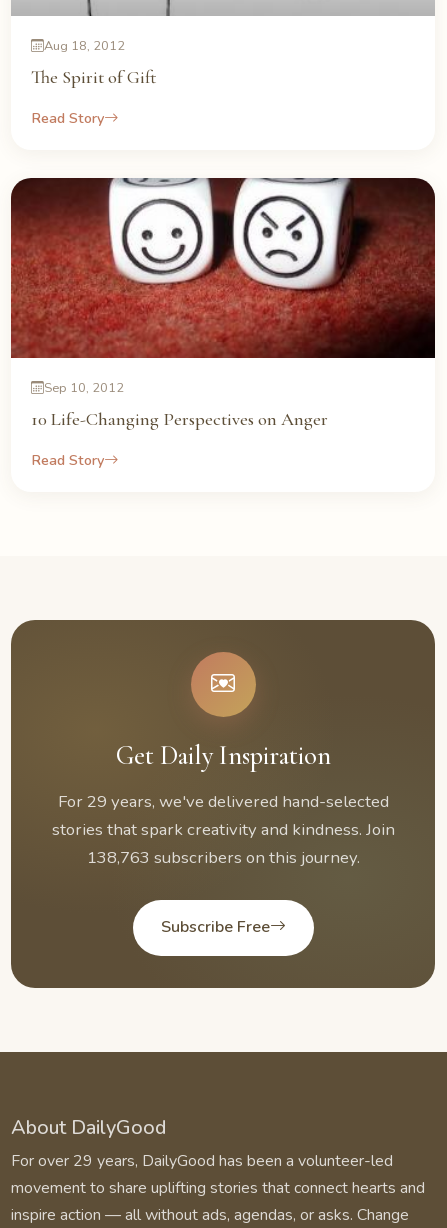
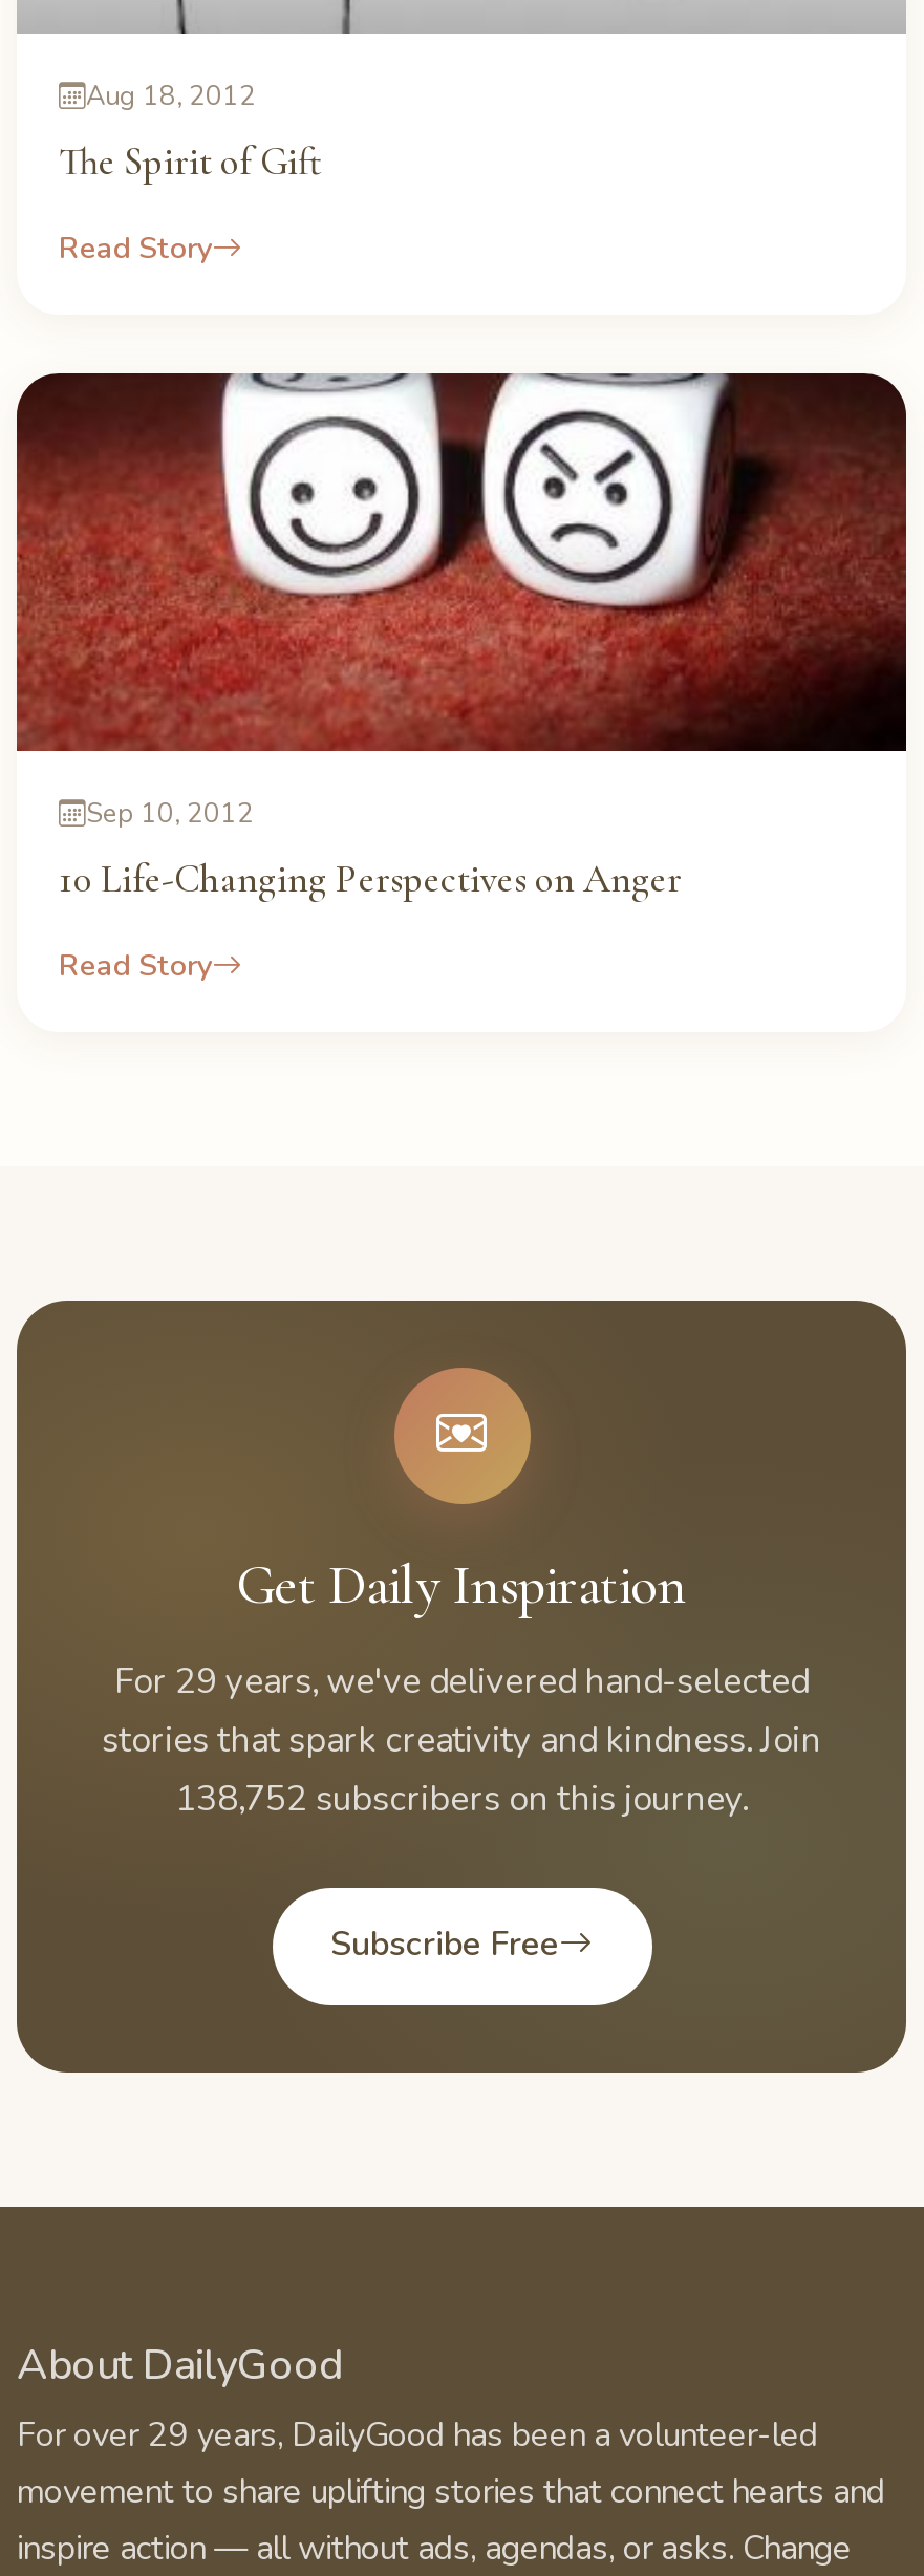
- 138,763 subscribers on this journey.
+ 138,752 subscribers on this journey.
